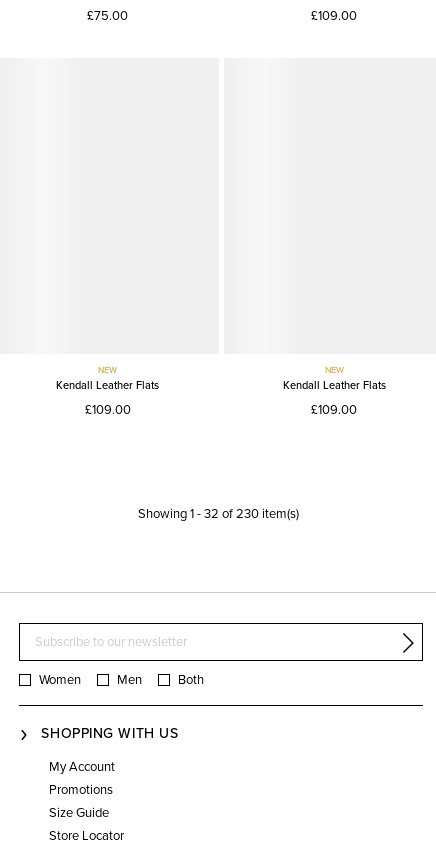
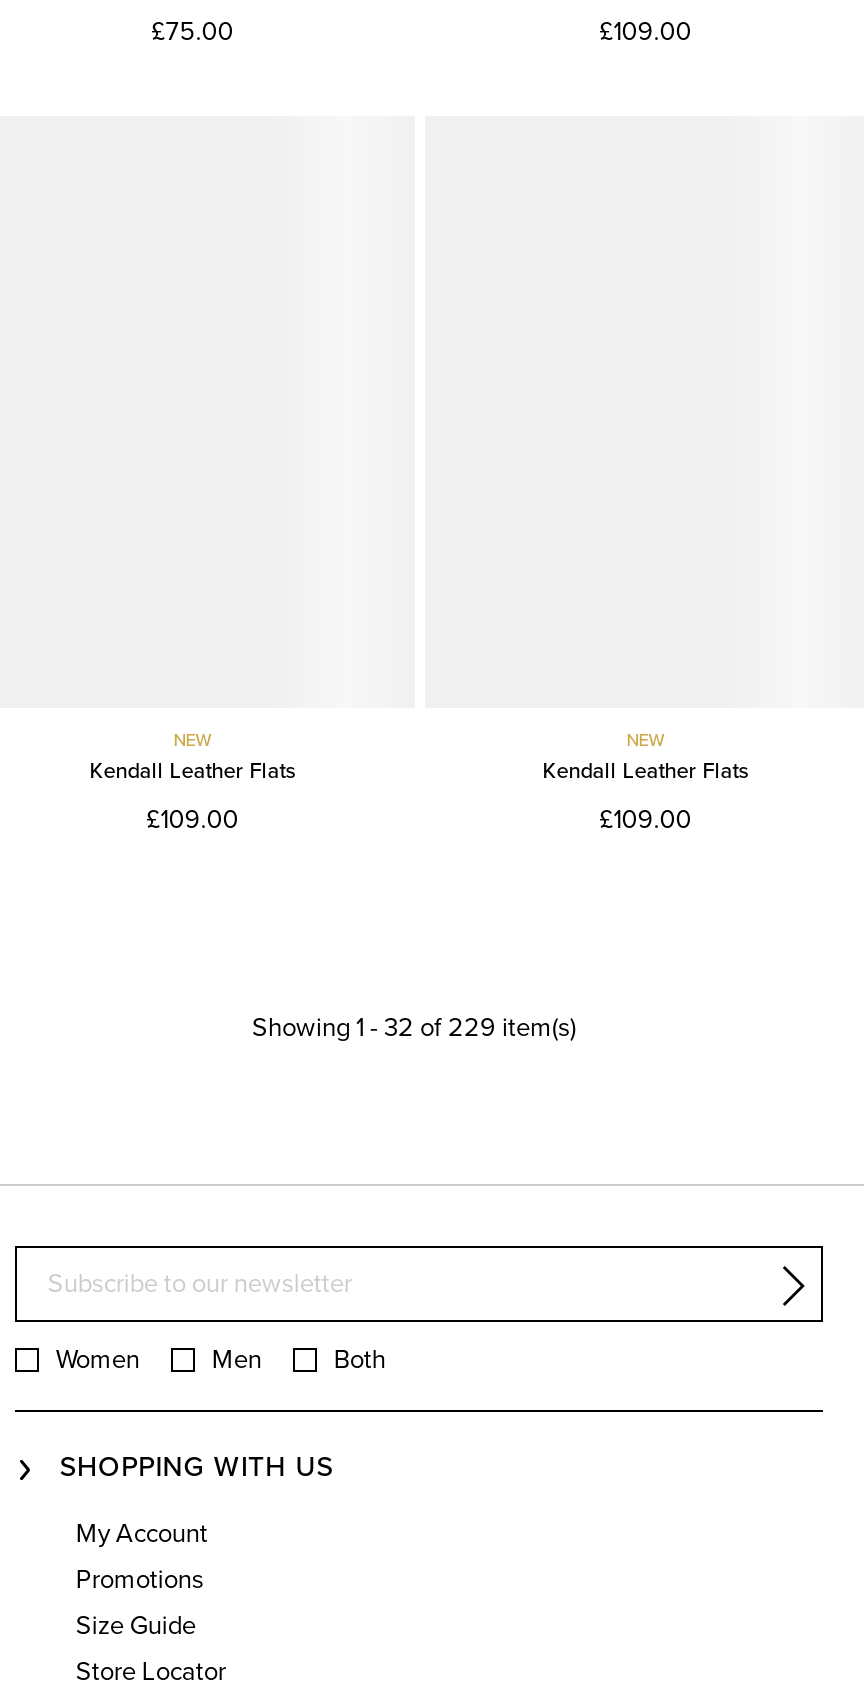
- Showing 1 - 32 of 230 item(s)
+ Showing 1 - 32 of 229 item(s)
